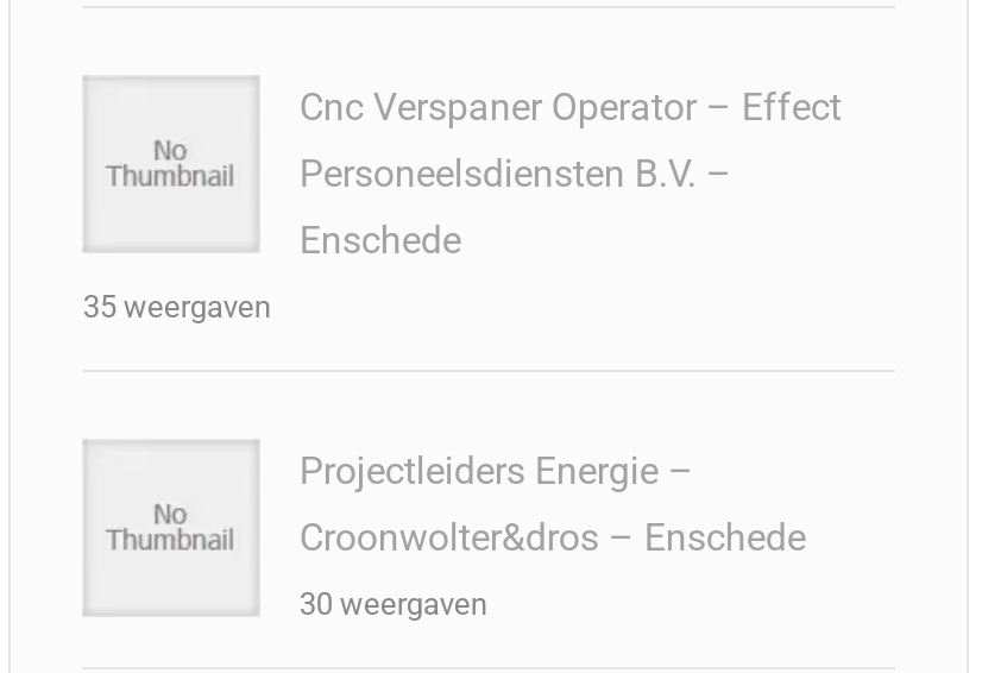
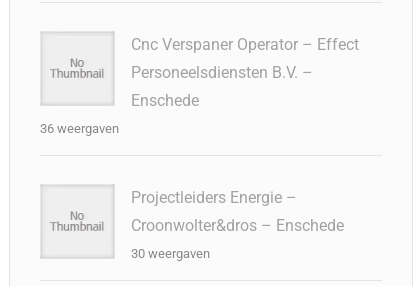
- 35 weergaven
+ 36 weergaven
